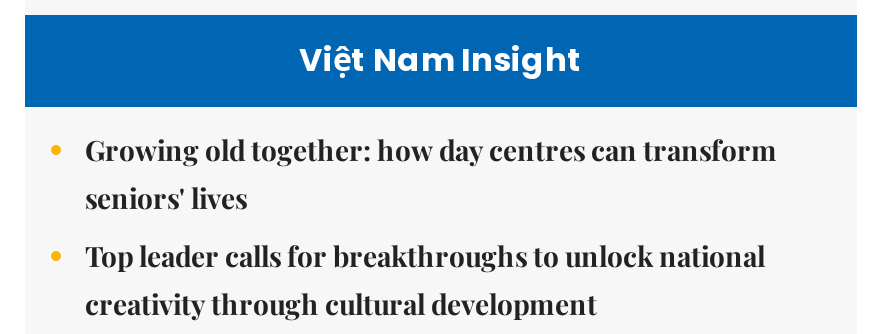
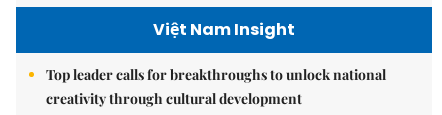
- Growing old together: how day centres can transform
- seniors' lives
